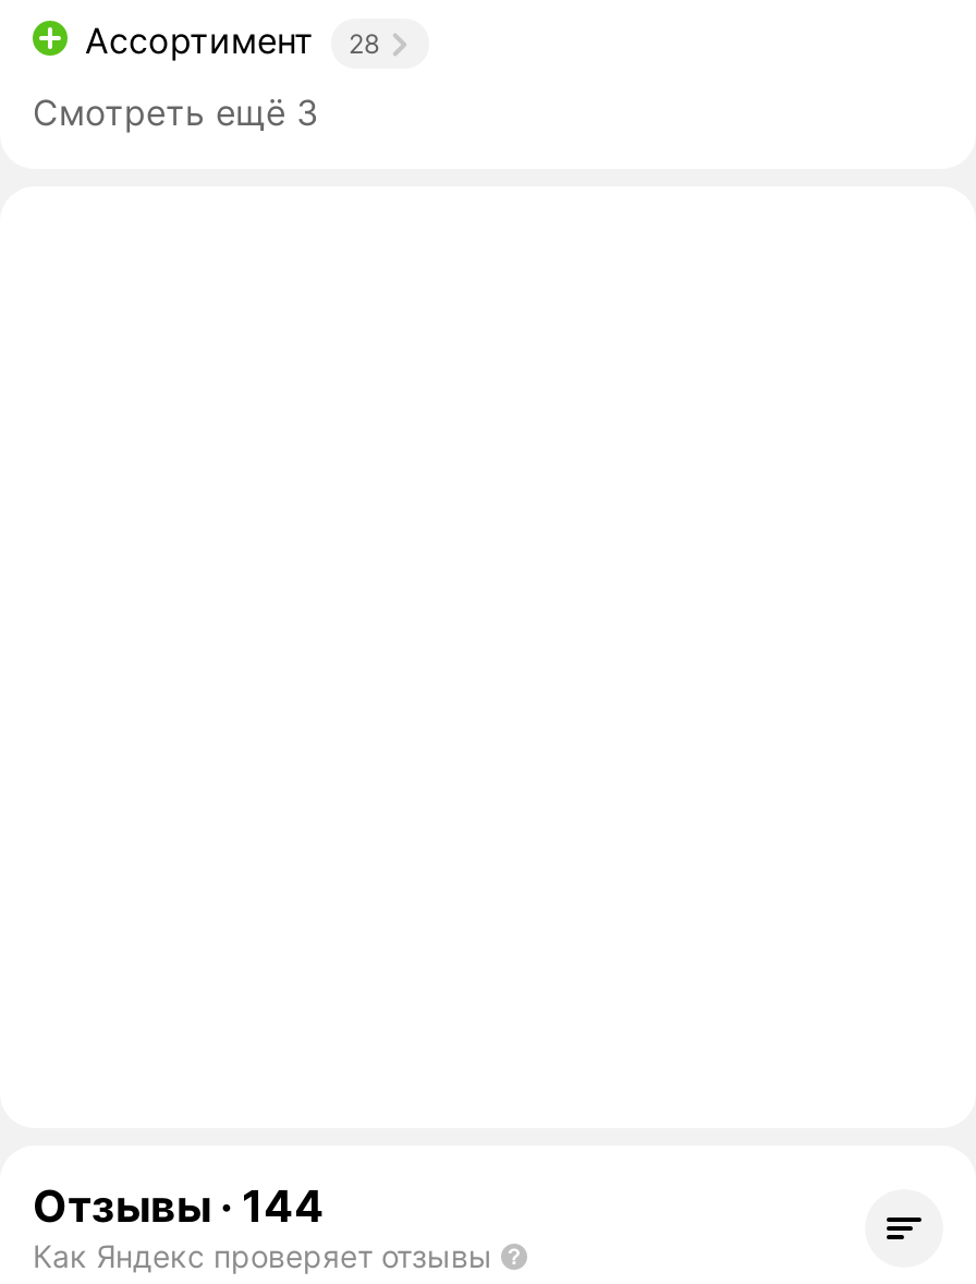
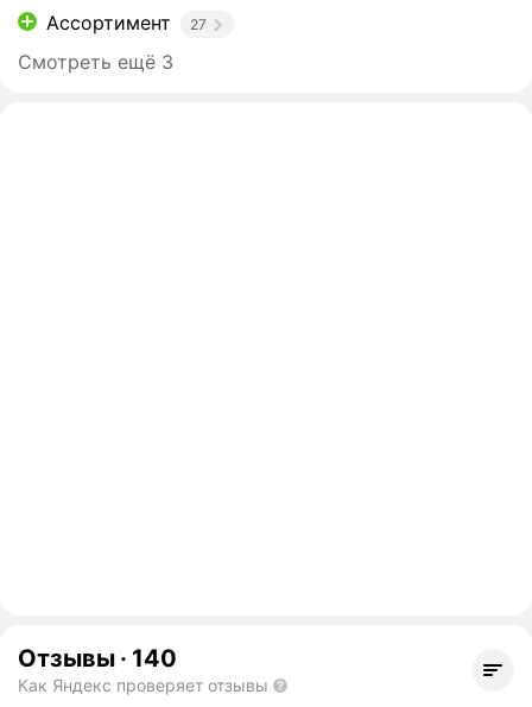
- Ассортимент 28
+ Ассортимент 27

- Отзывы · 144
+ Отзывы · 140
